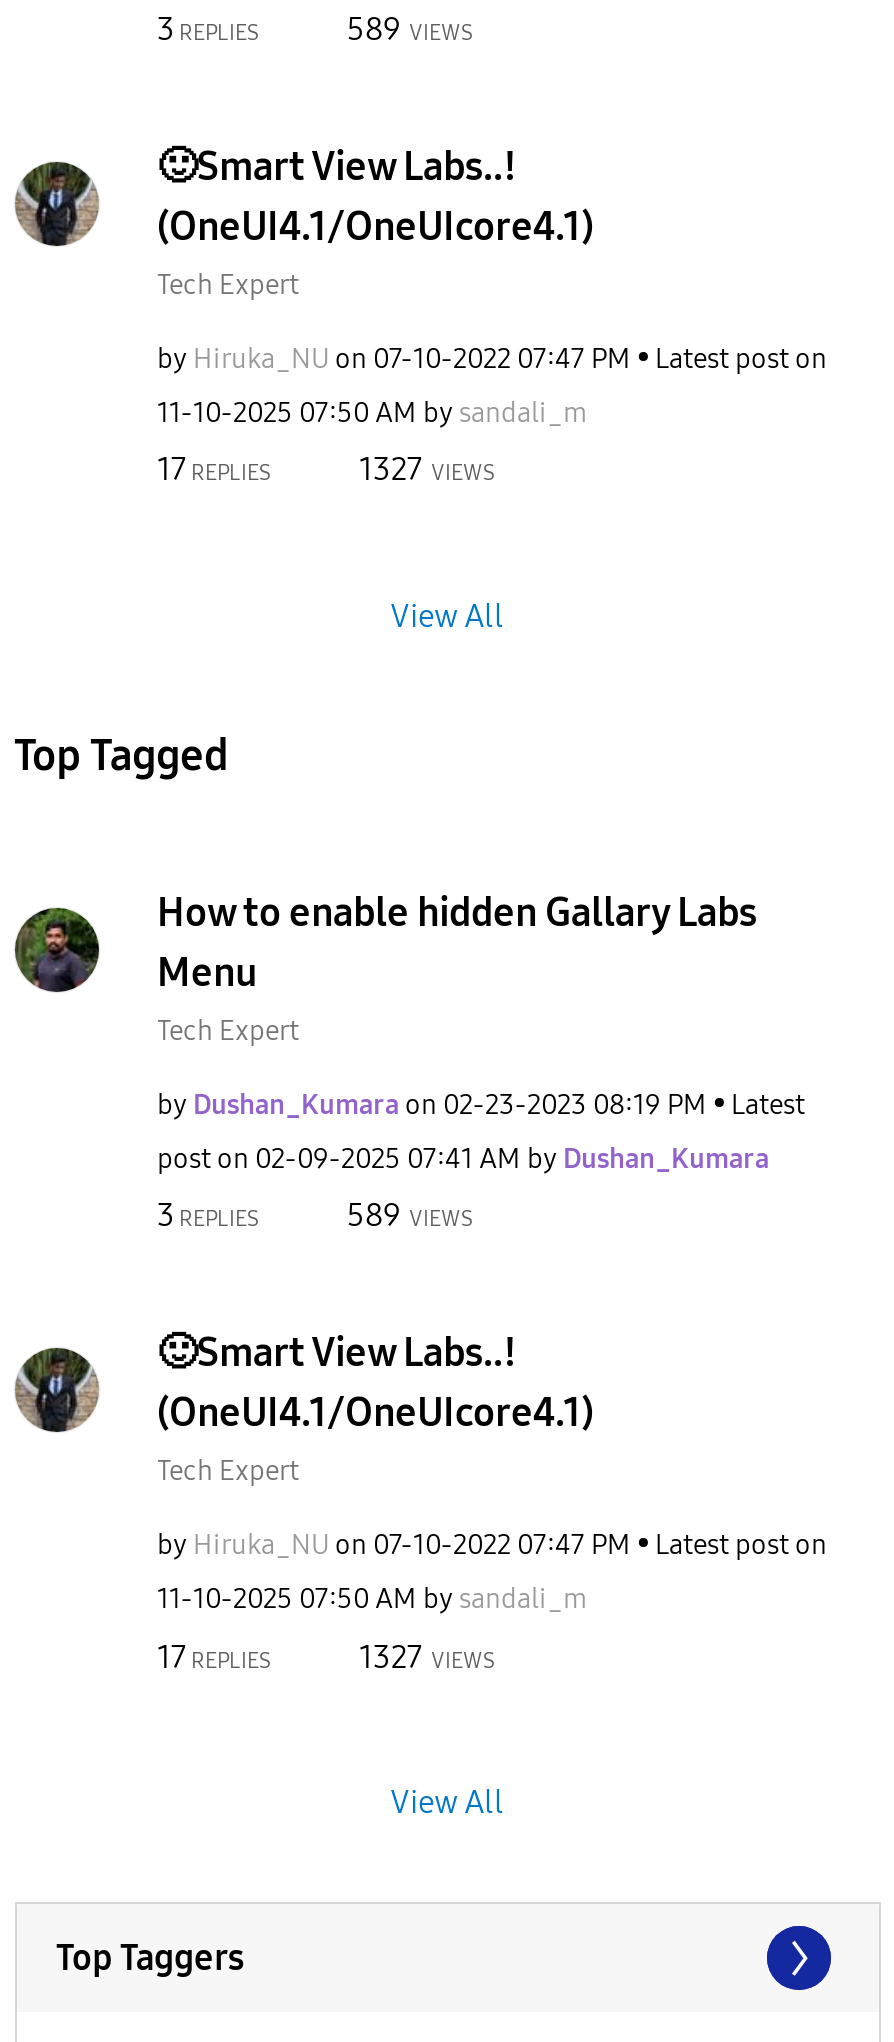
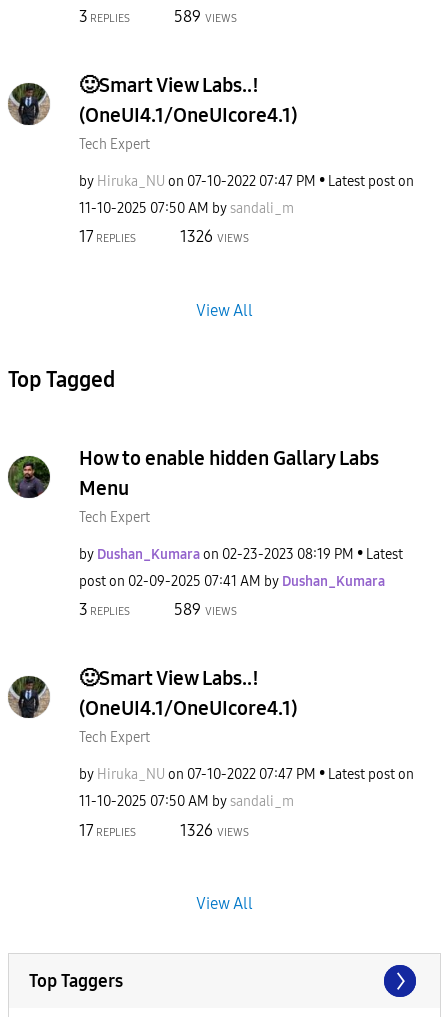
- 1327 VIEWS
+ 1326 VIEWS

- 1327 VIEWS
+ 1326 VIEWS
